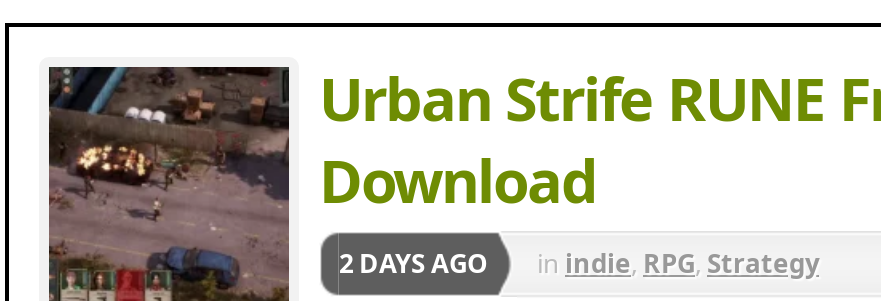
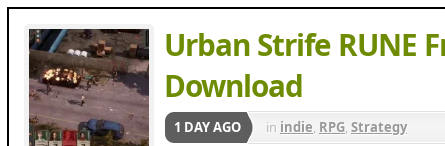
- 2 DAYS AGO in indie, RPG, Strategy
+ 1 DAY AGO in indie, RPG, Strategy
